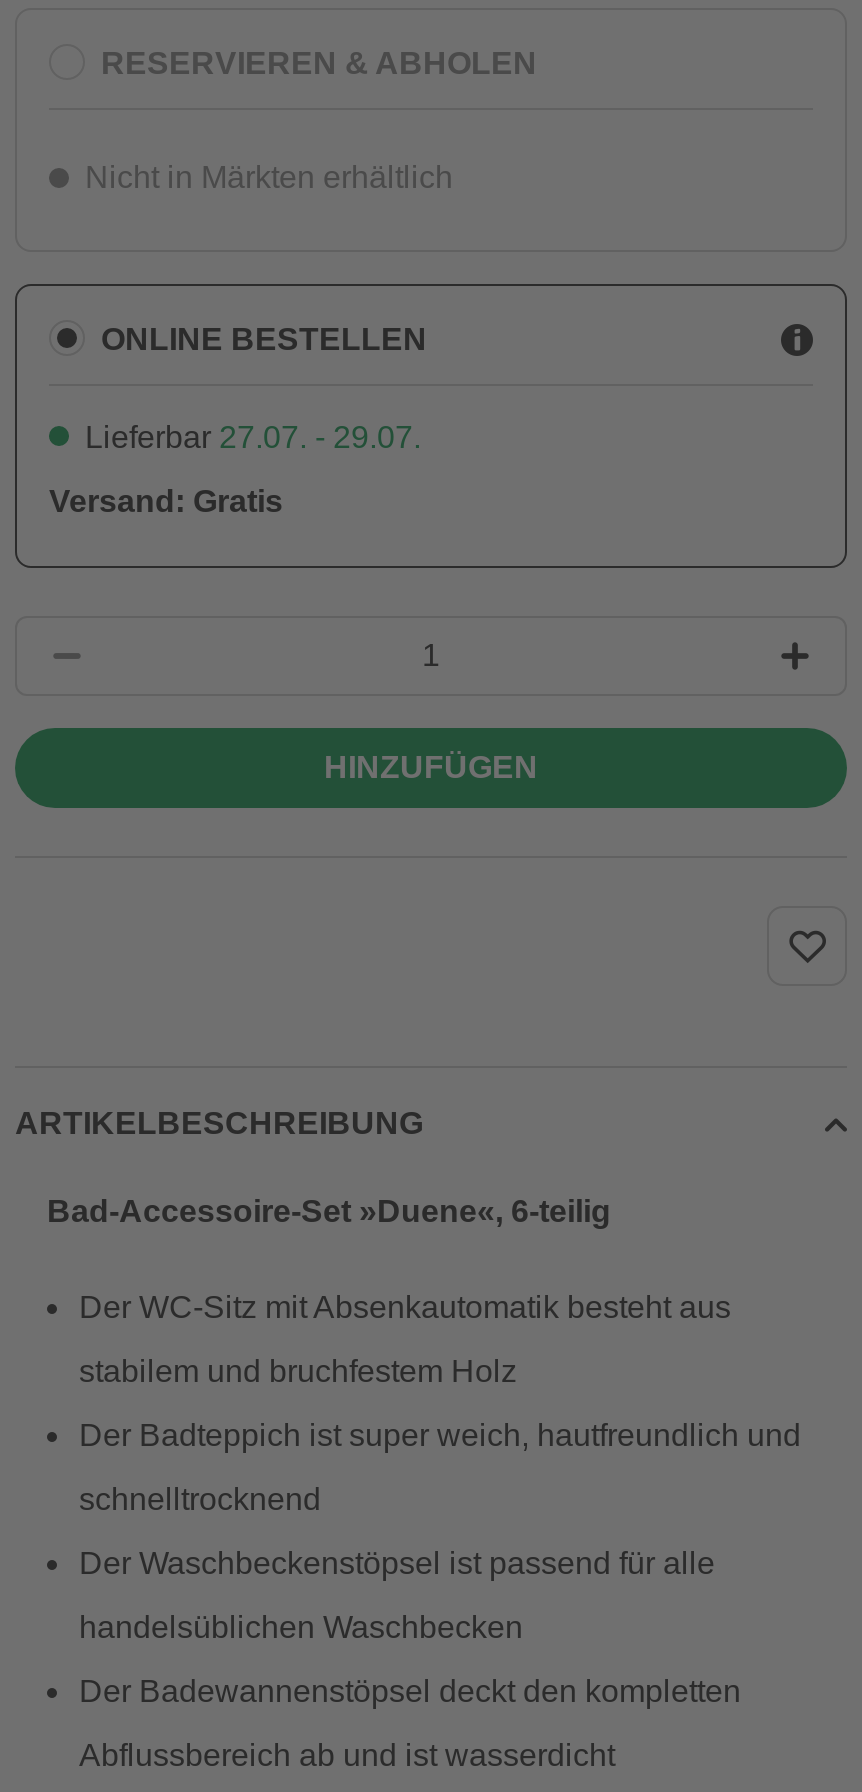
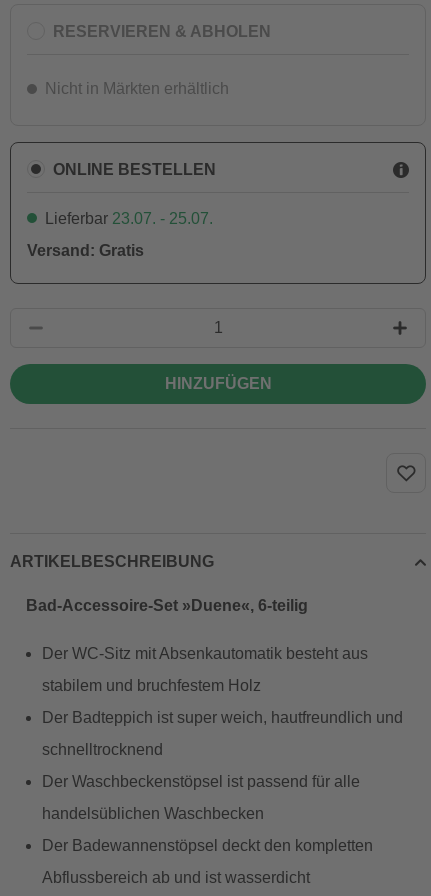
- Lieferbar 27.07. - 29.07.
+ Lieferbar 23.07. - 25.07.
